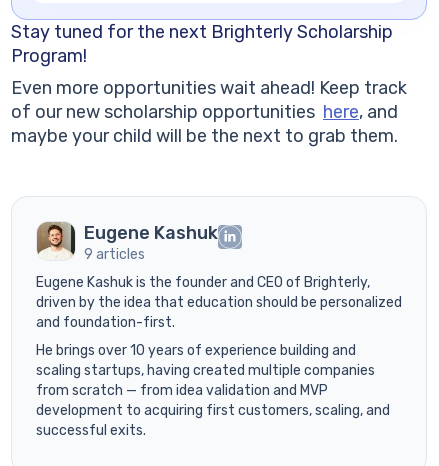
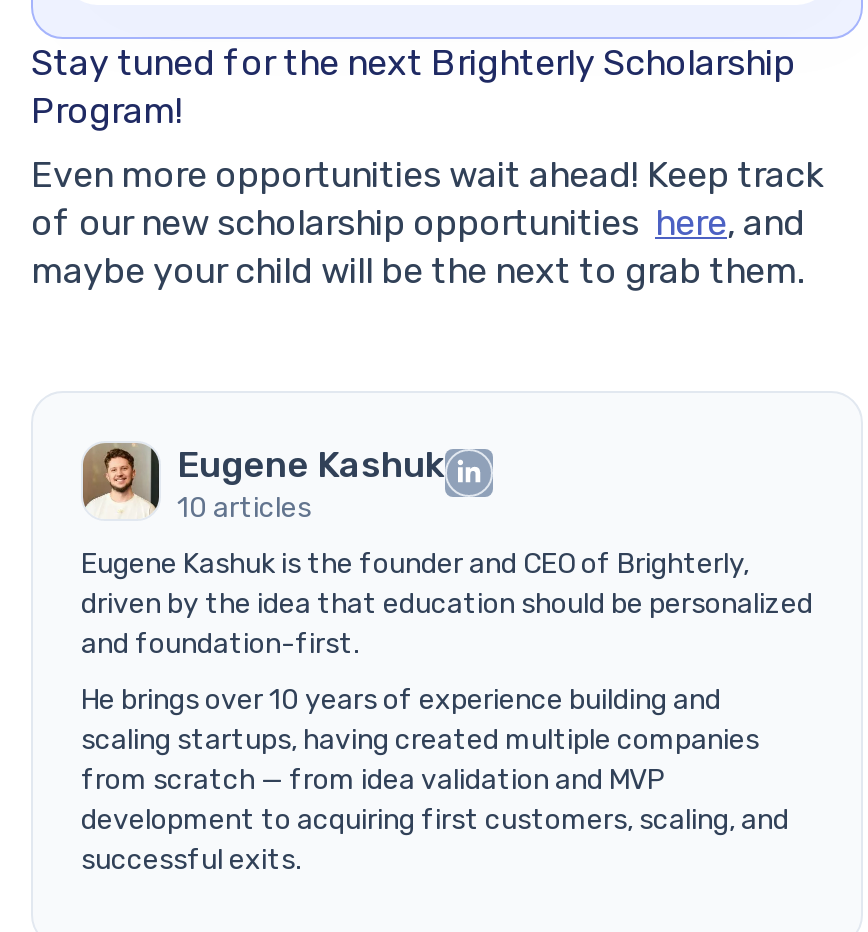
- 9 articles
+ 10 articles
